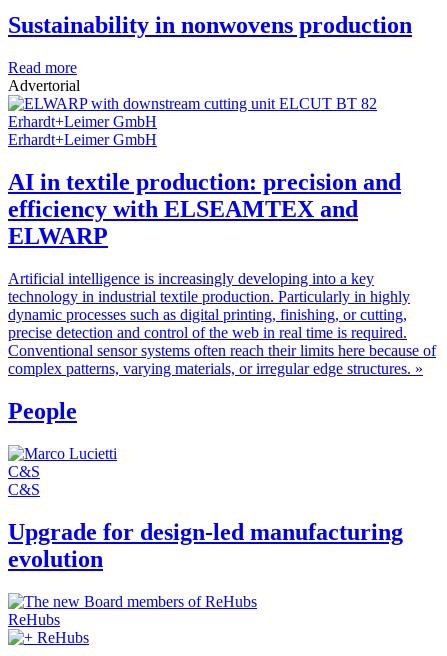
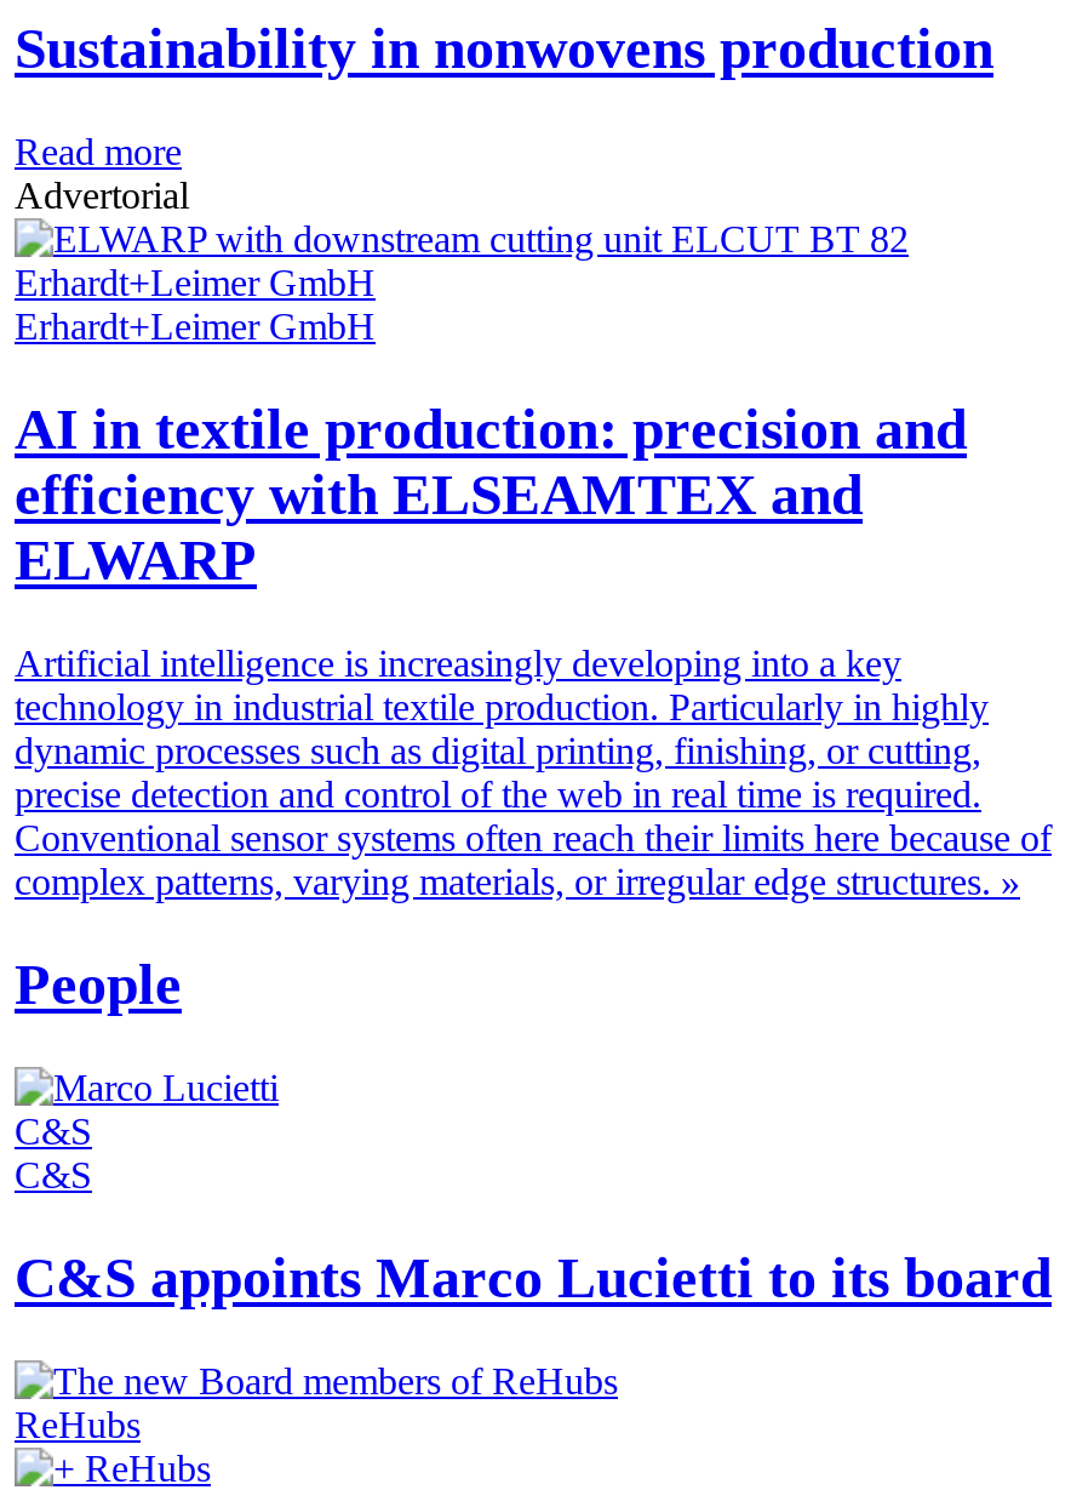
- Upgrade for design-led manufacturing
- evolution
+ C&S appoints Marco Lucietti to its board
